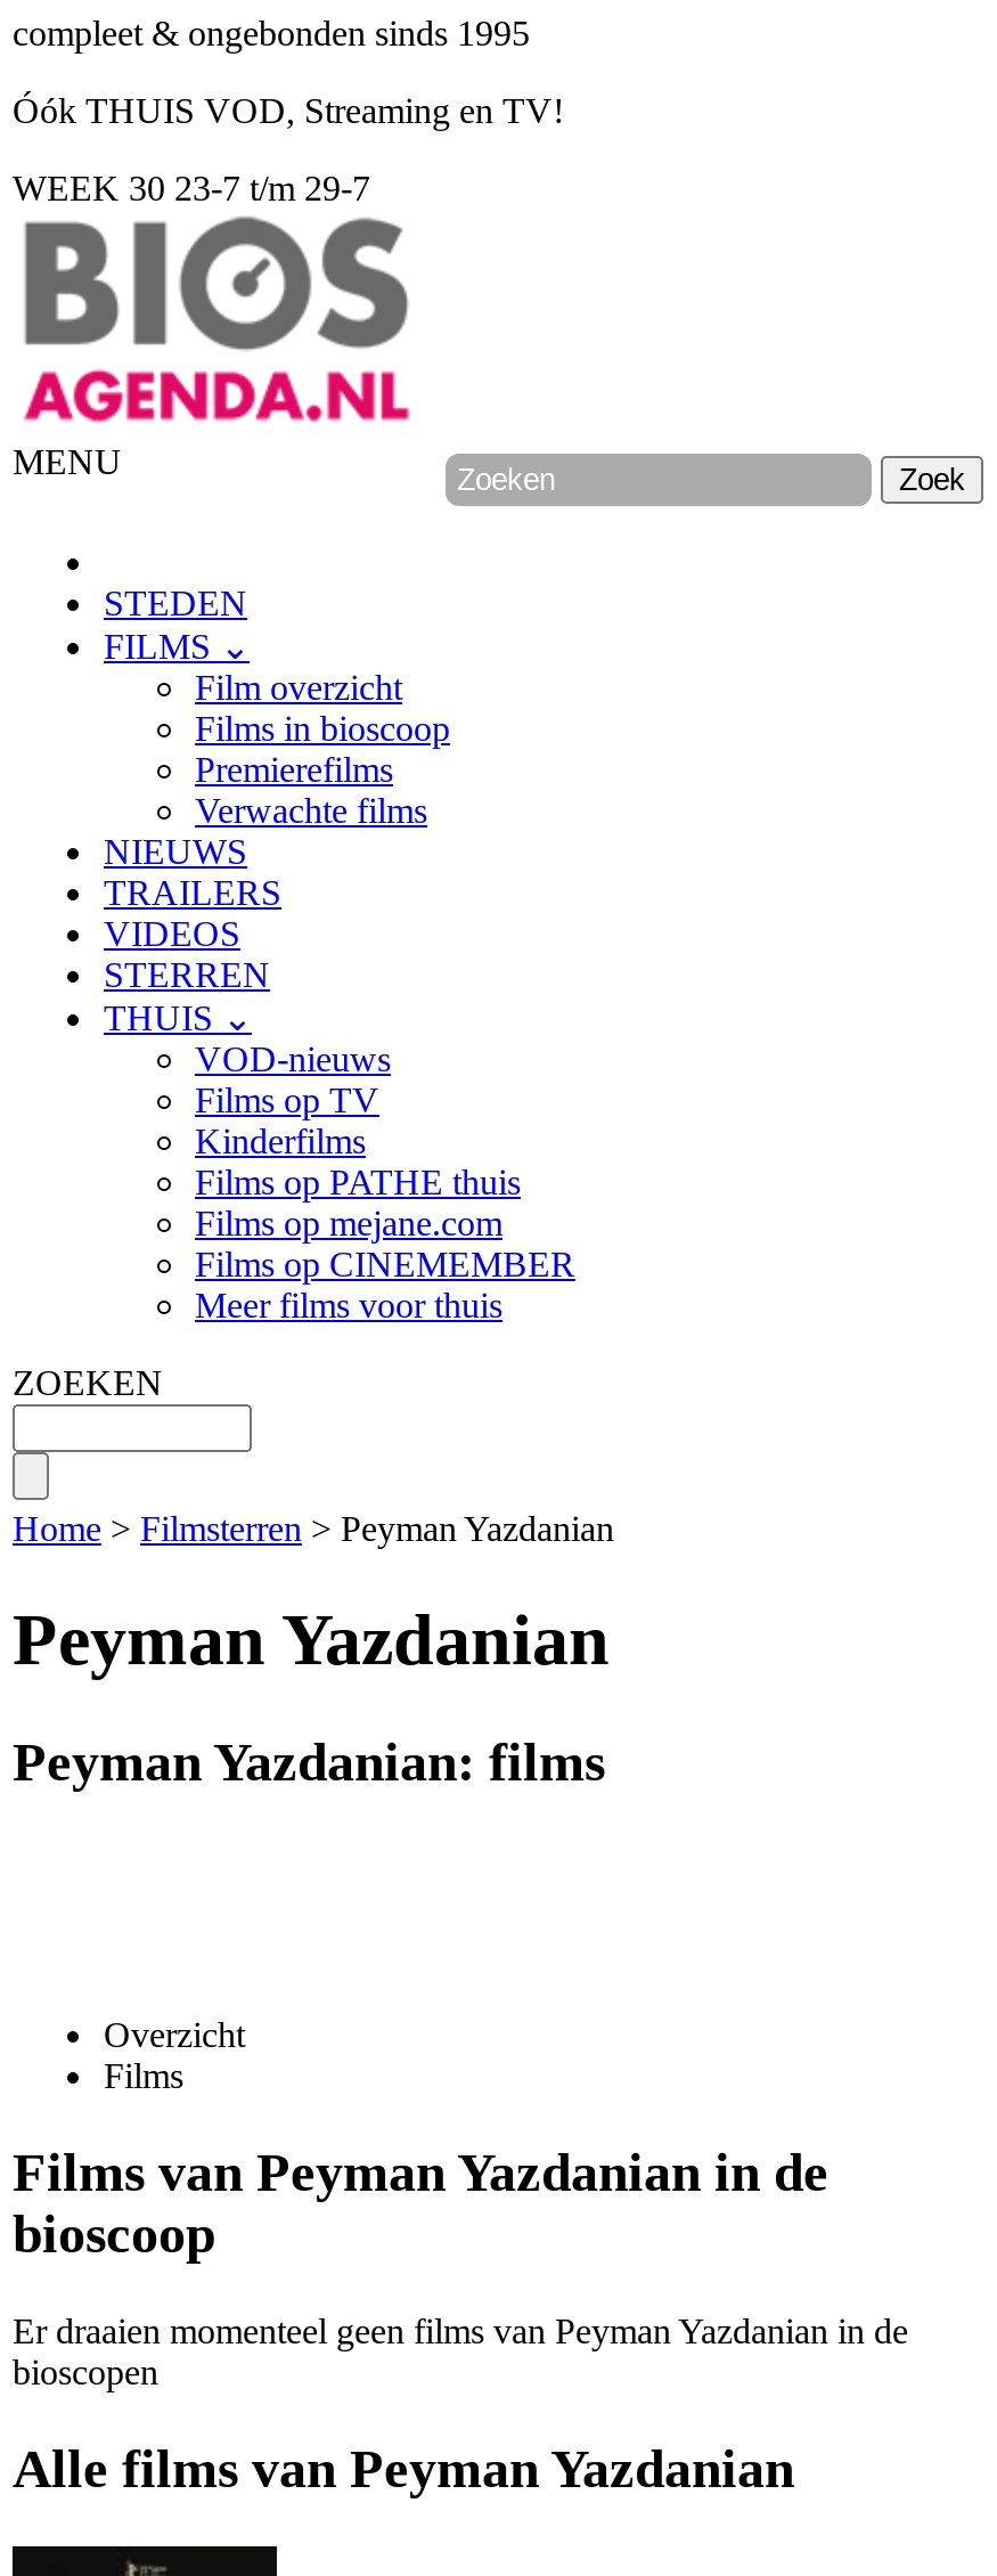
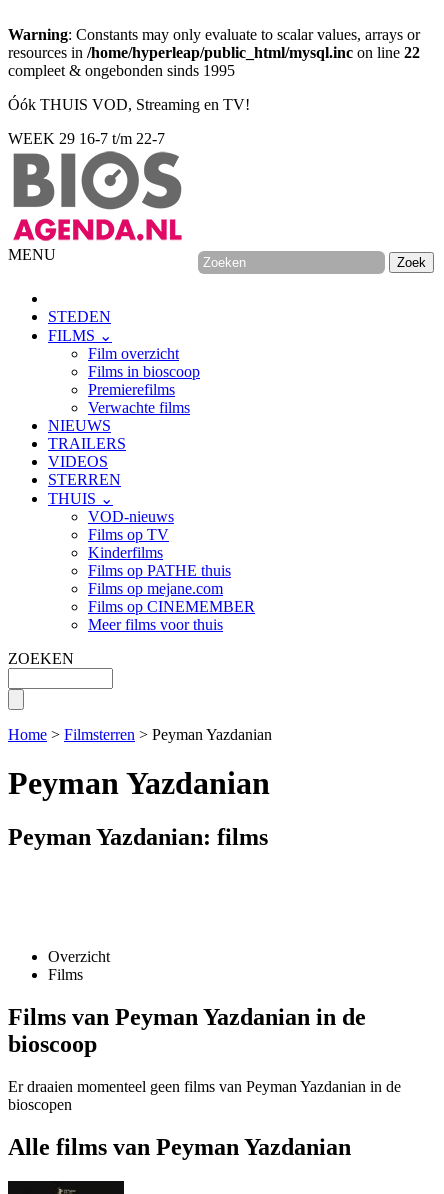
+ Warning: Constants may only evaluate to scalar values, arrays or
+ resources in /home/hyperleap/public_html/mysql.inc on line 22

- WEEK 30 23-7 t/m 29-7
+ WEEK 29 16-7 t/m 22-7
